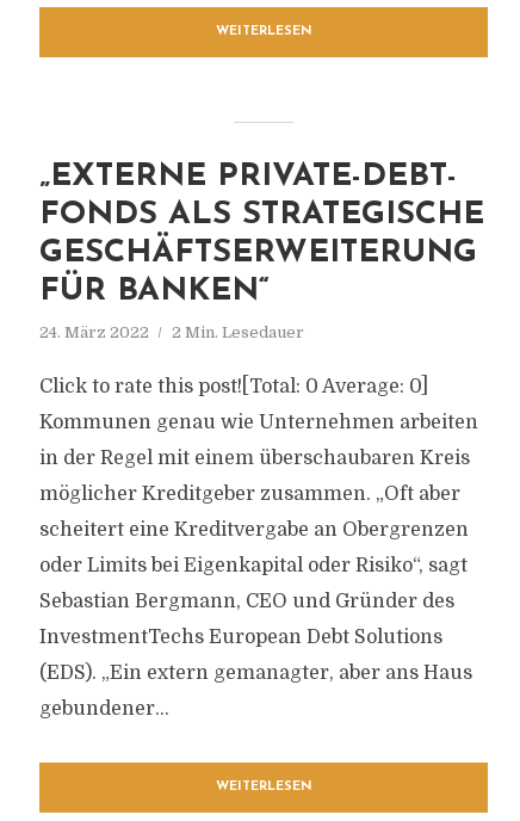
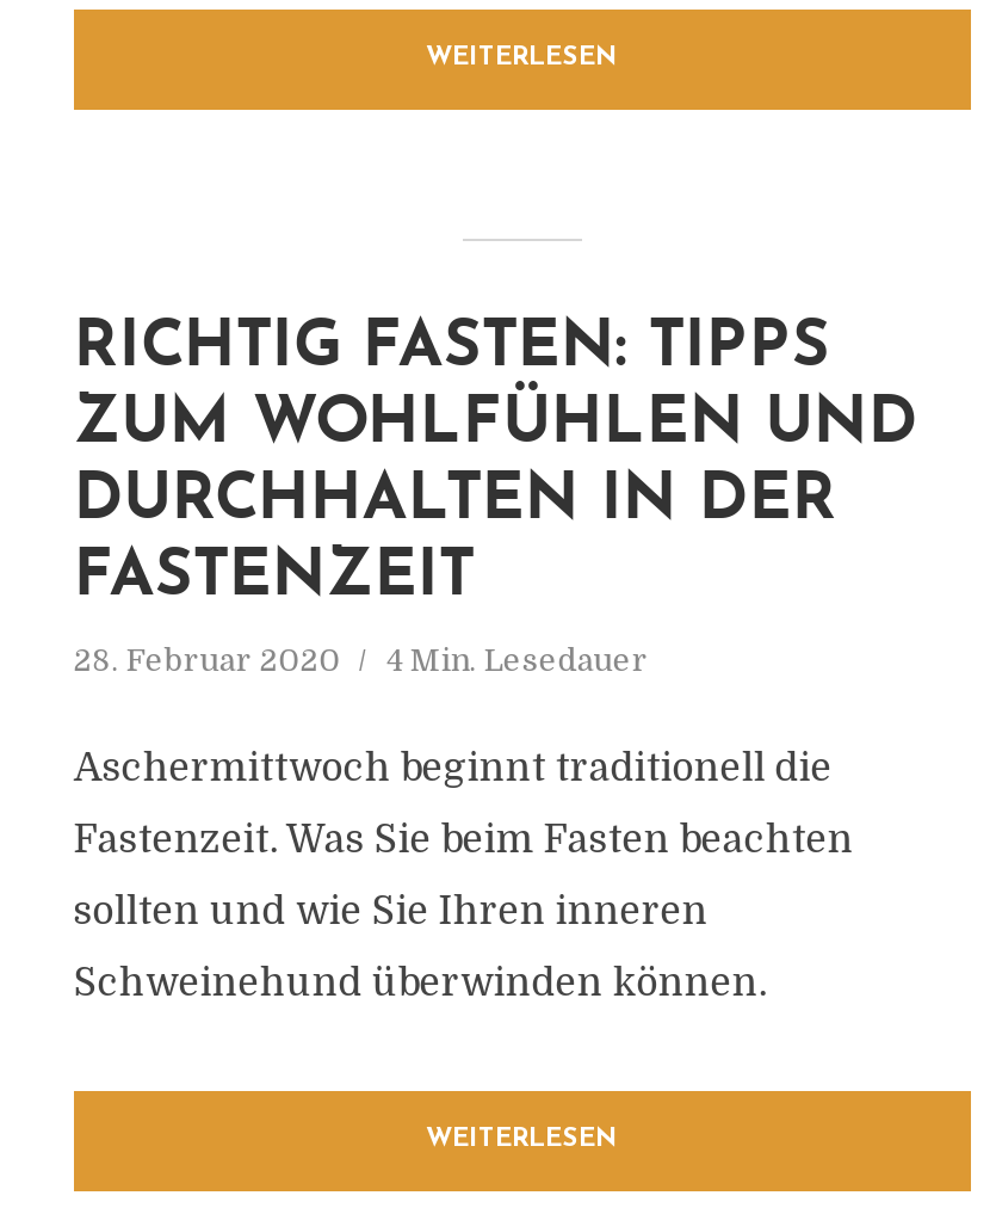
- „EXTERNE PRIVATE-DEBT-
- FONDS ALS STRATEGISCHE
- GESCHÄFTSERWEITERUNG
- FÜR BANKEN“
- 24. März 2022
- 2 Min. Lesedauer
- Click to rate this post![Total: 0 Average: 0]
- Kommunen genau wie Unternehmen arbeiten
- in der Regel mit einem überschaubaren Kreis
- möglicher Kreditgeber zusammen. „Oft aber
- scheitert eine Kreditvergabe an Obergrenzen
- oder Limits bei Eigenkapital oder Risiko“, sagt
- Sebastian Bergmann, CEO und Gründer des
- InvestmentTechs European Debt Solutions
- (EDS). „Ein extern gemanagter, aber ans Haus
- gebundener...
+ RICHTIG FASTEN: TIPPS
+ ZUM WOHLFÜHLEN UND
+ DURCHHALTEN IN DER
+ FASTENZEIT
+ 28. Februar 2020
+ 4 Min. Lesedauer
+ Aschermittwoch beginnt traditionell die
+ Fastenzeit. Was Sie beim Fasten beachten
+ sollten und wie Sie Ihren inneren
+ Schweinehund überwinden können.
